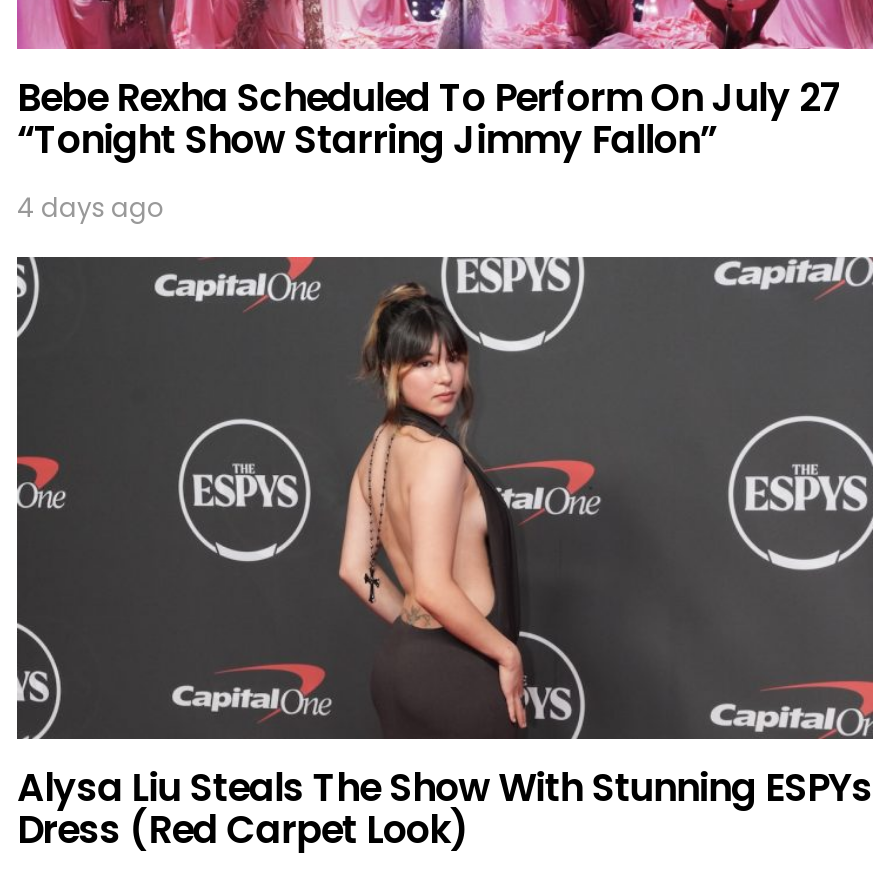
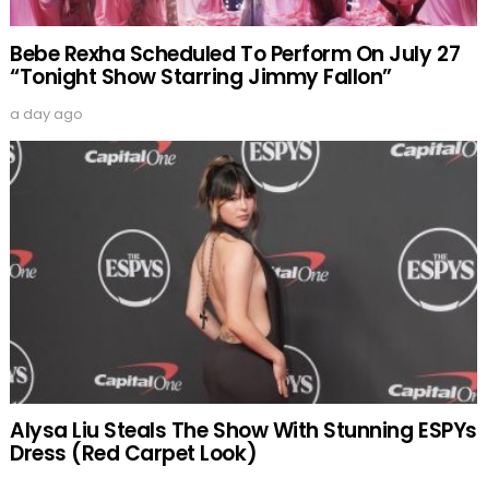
- 4 days ago
+ a day ago
